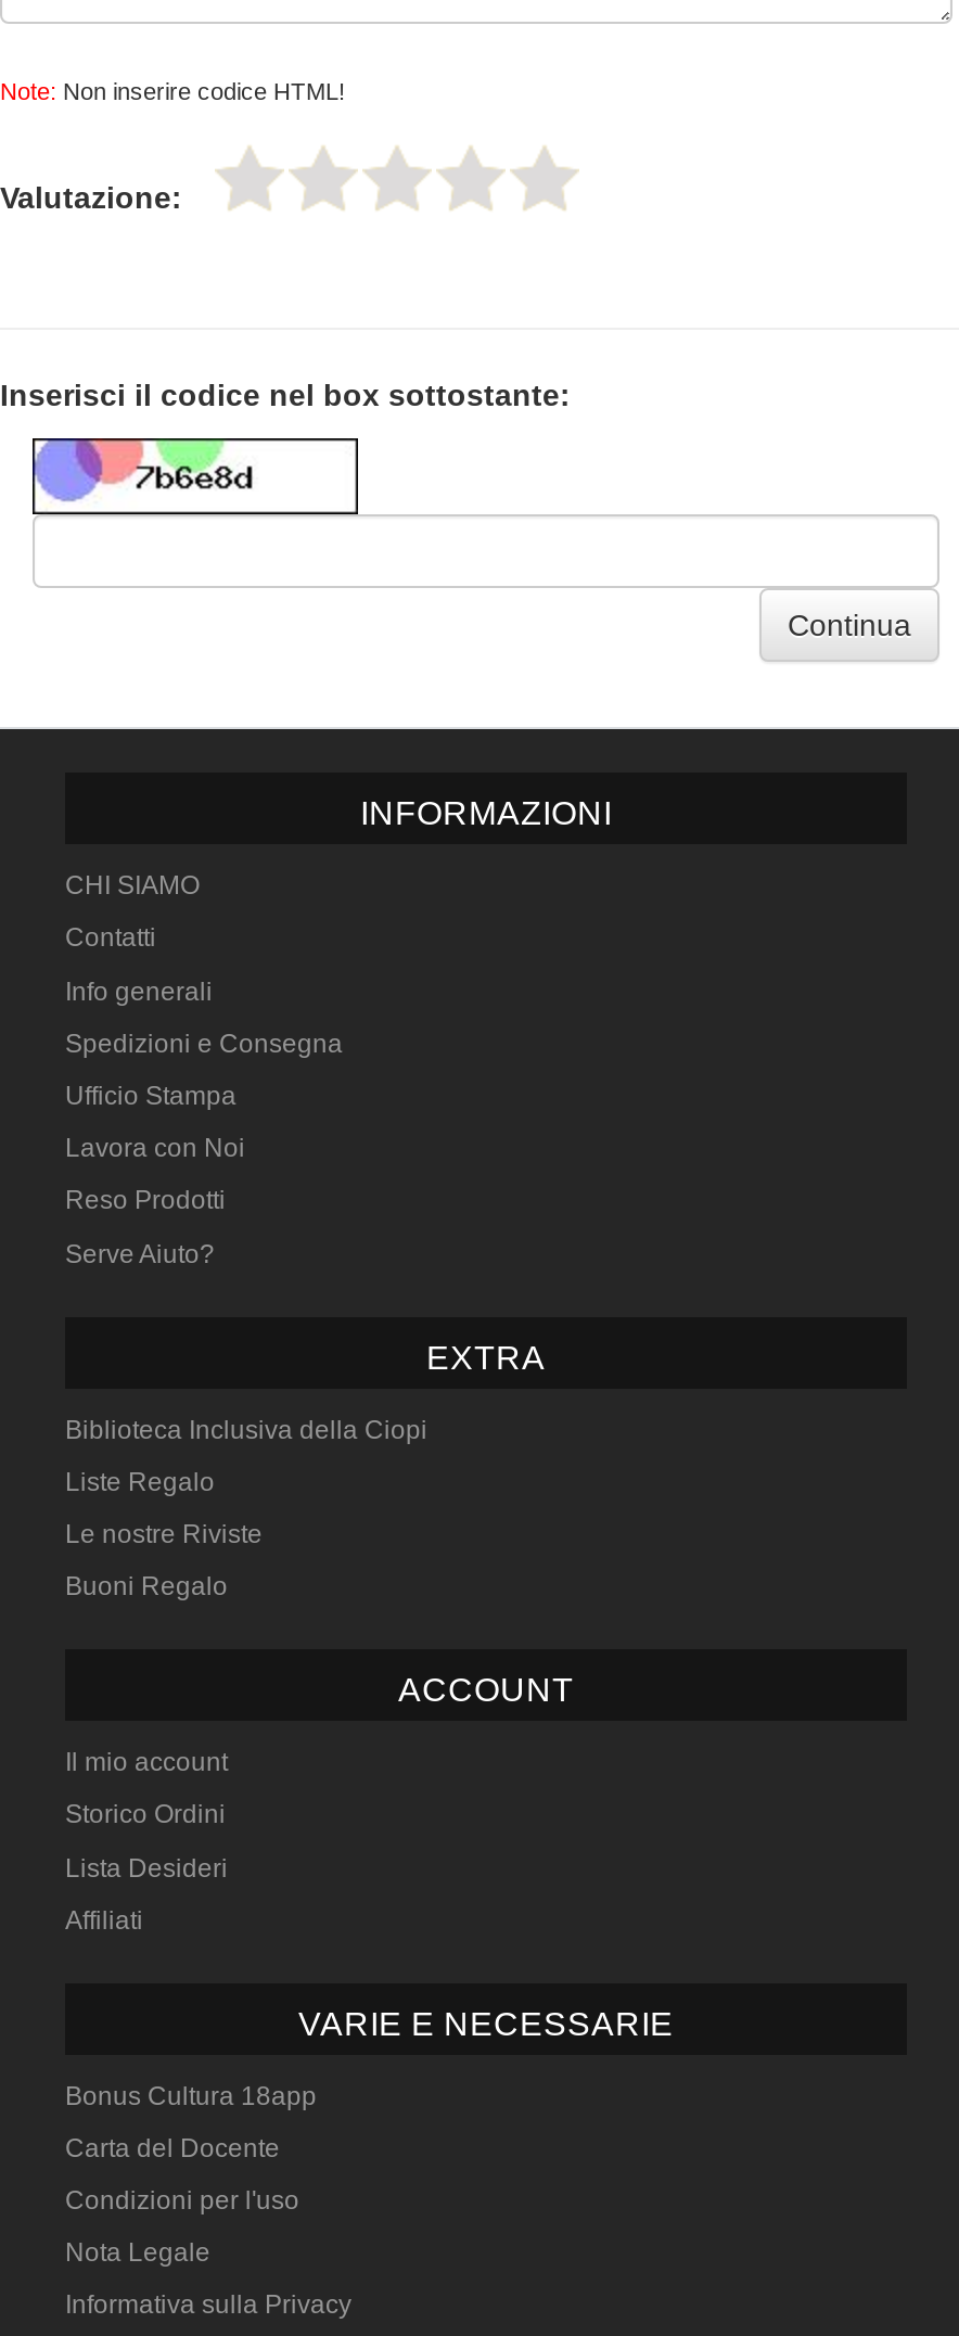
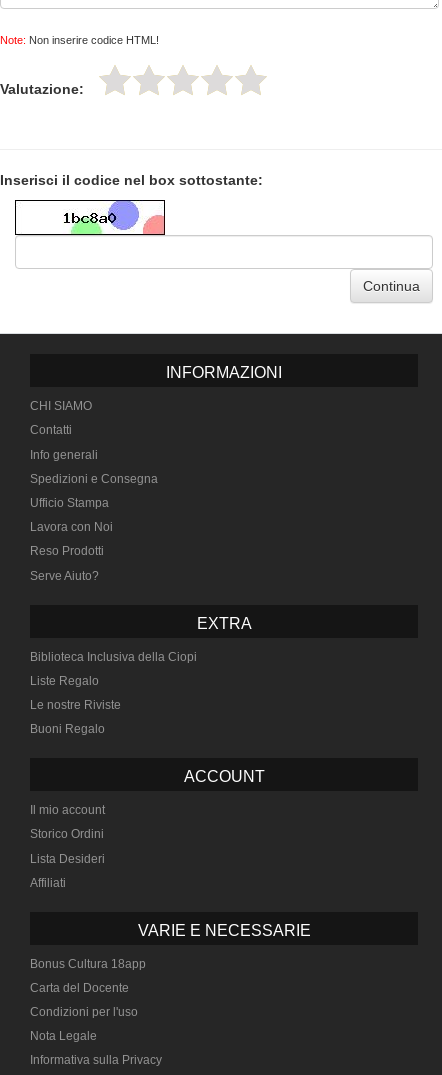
- [image]
+ [image]
